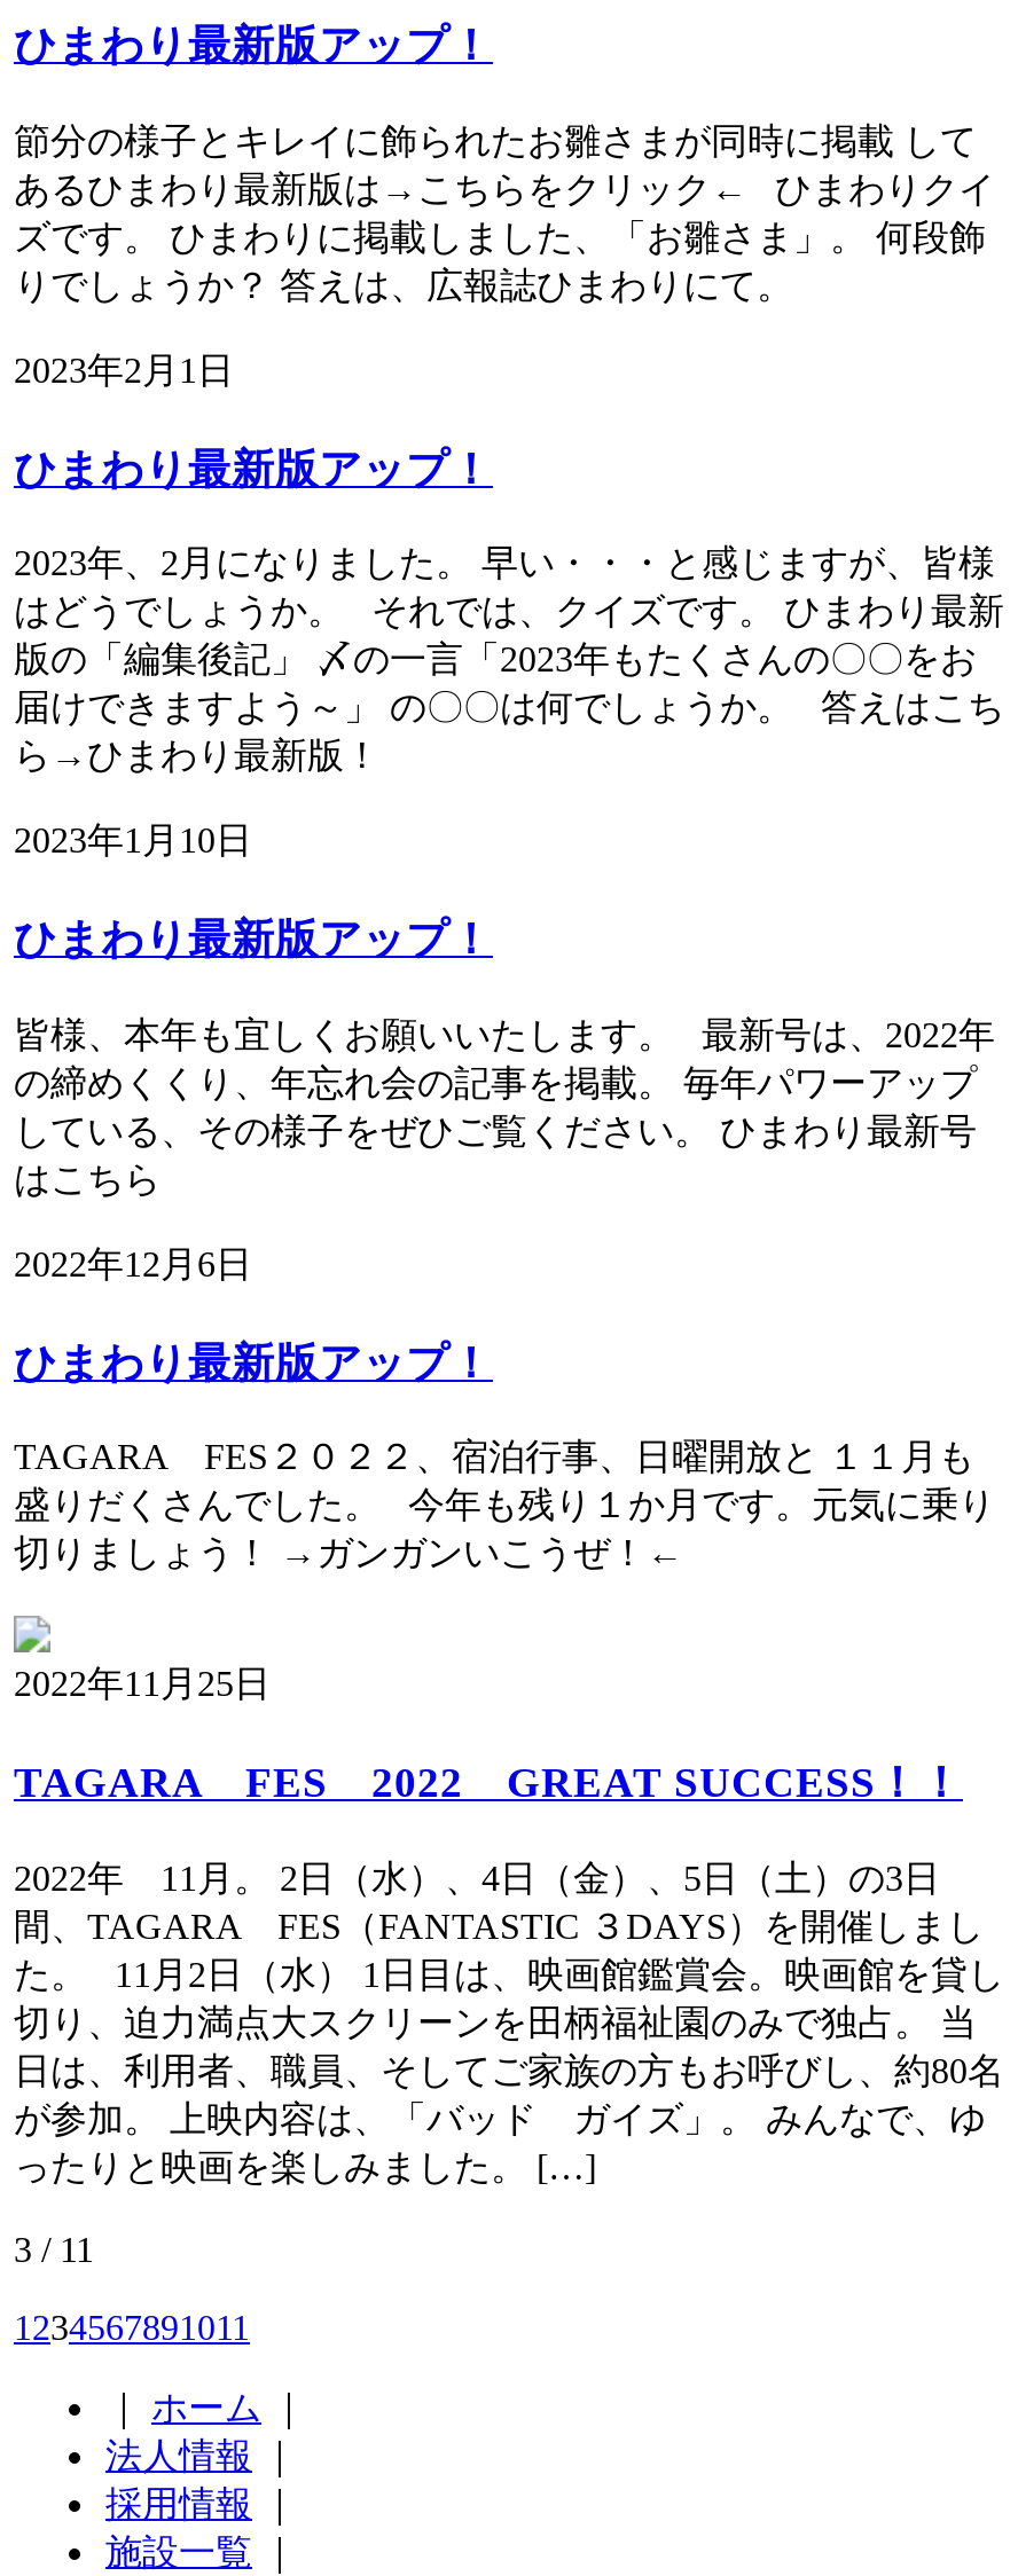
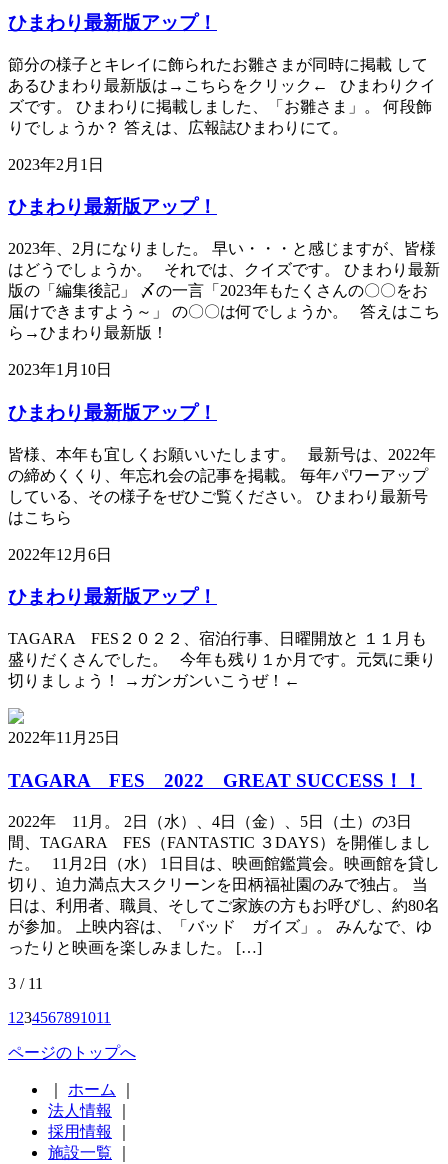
+ ページのトップへ
